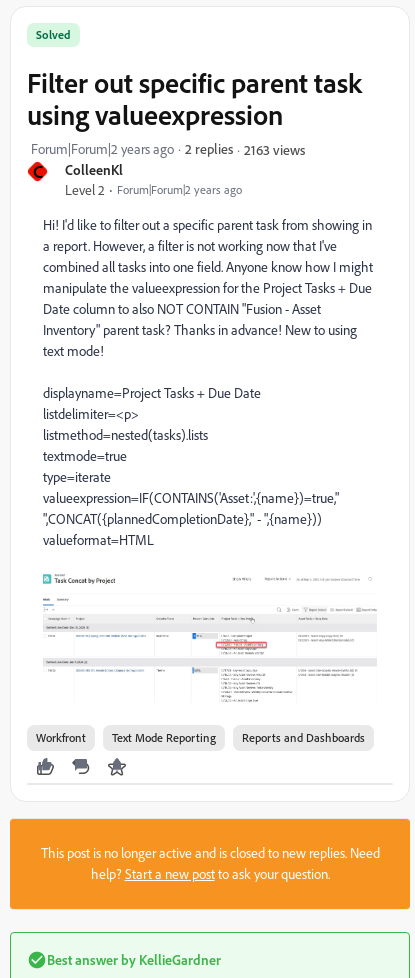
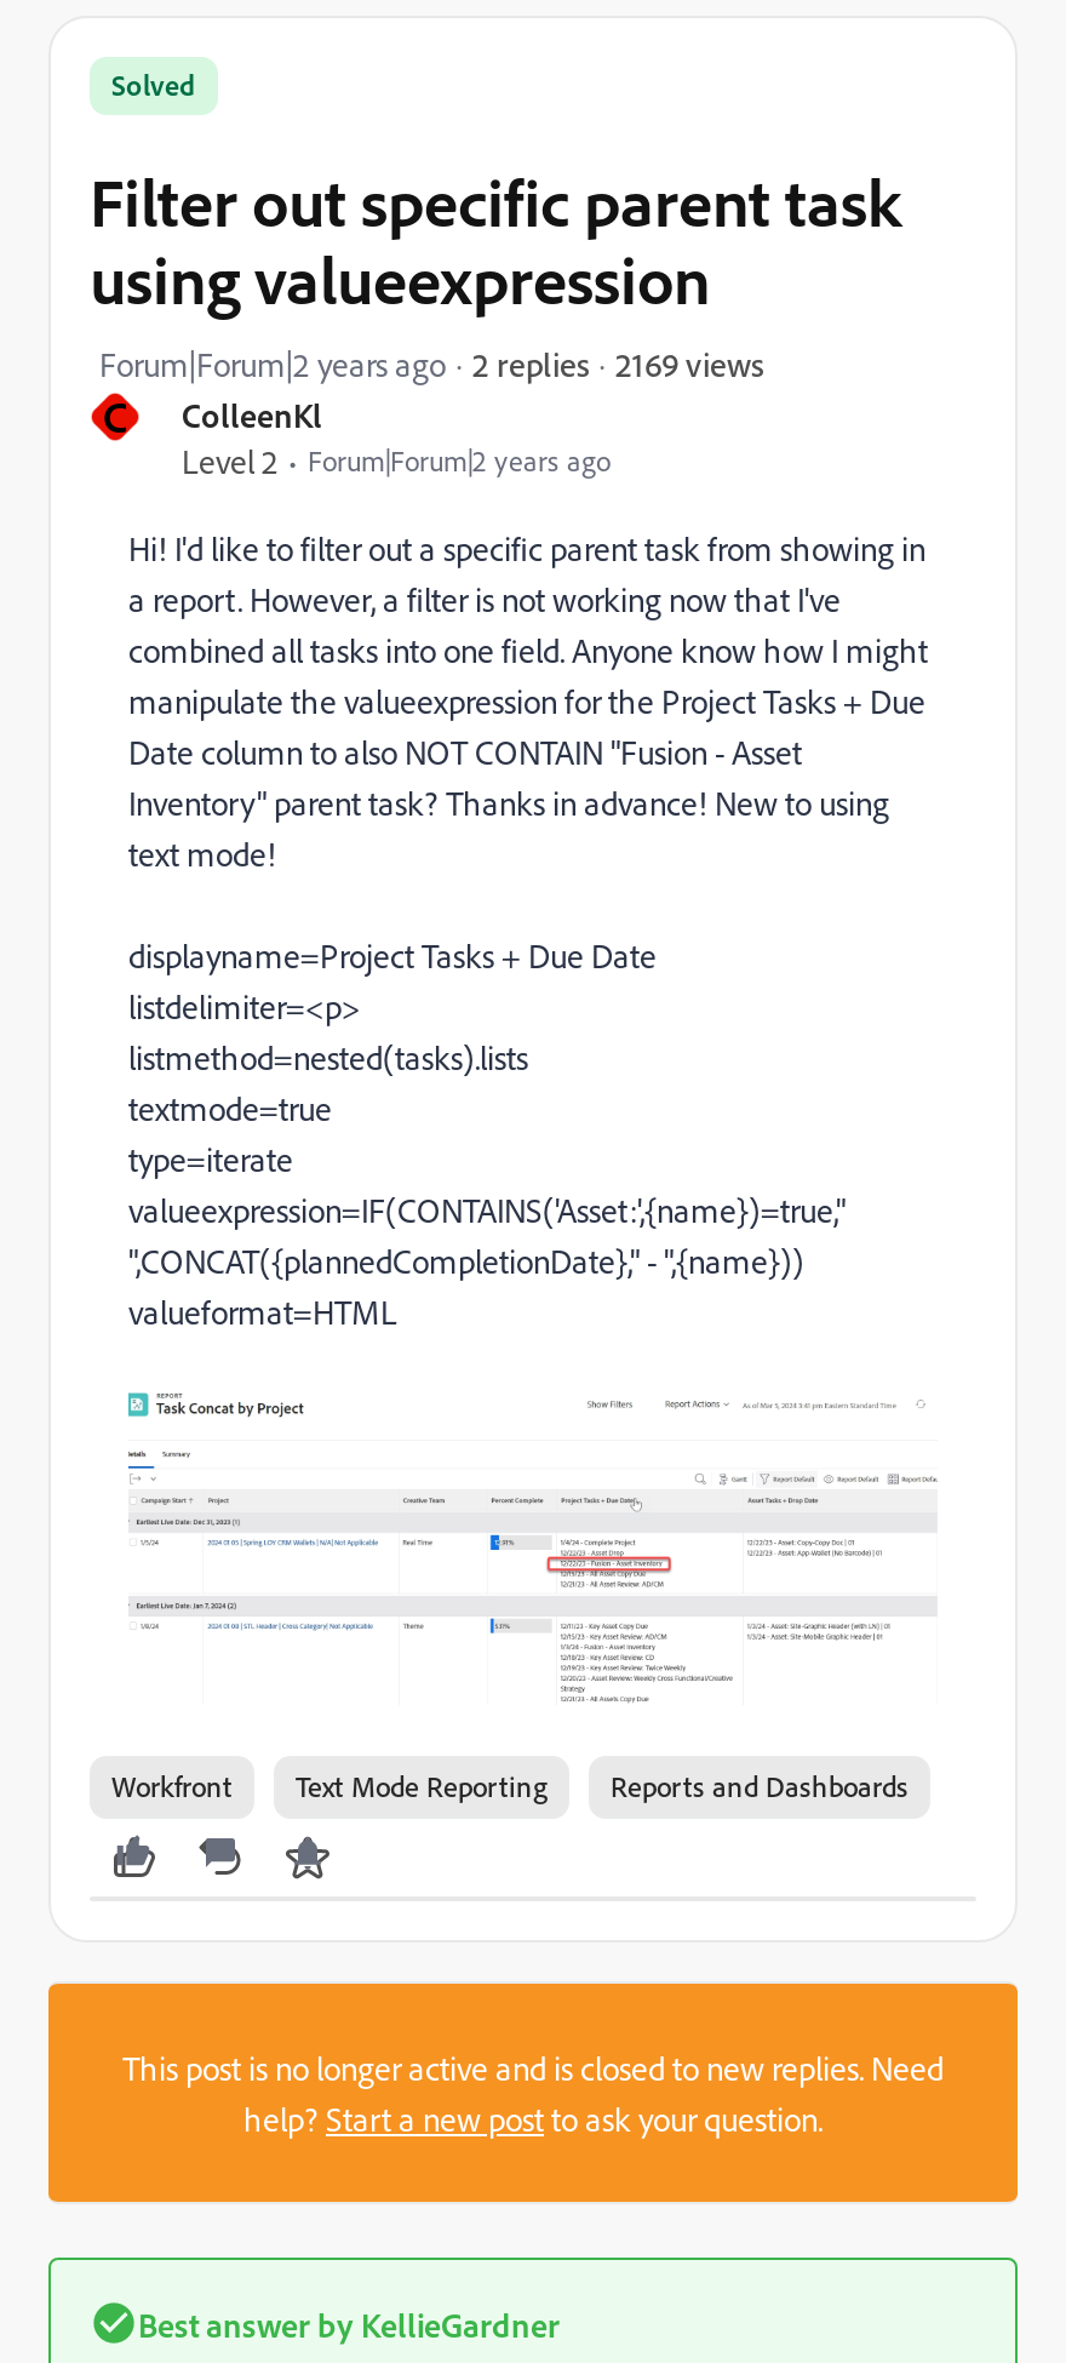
- 2163 views
+ 2169 views
